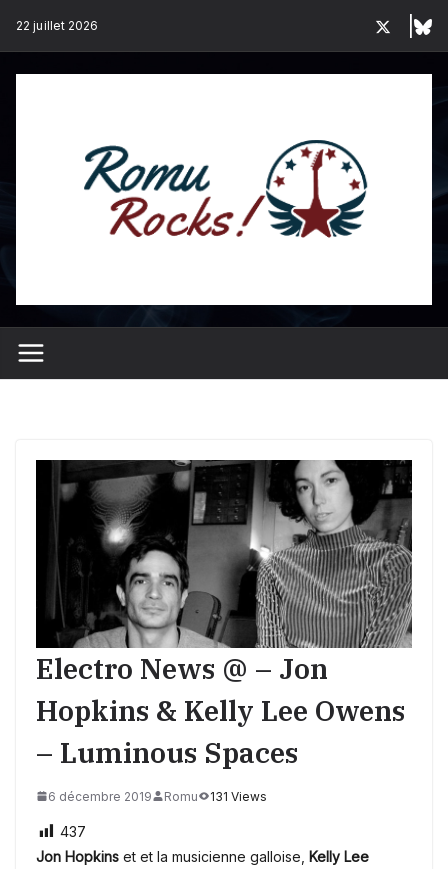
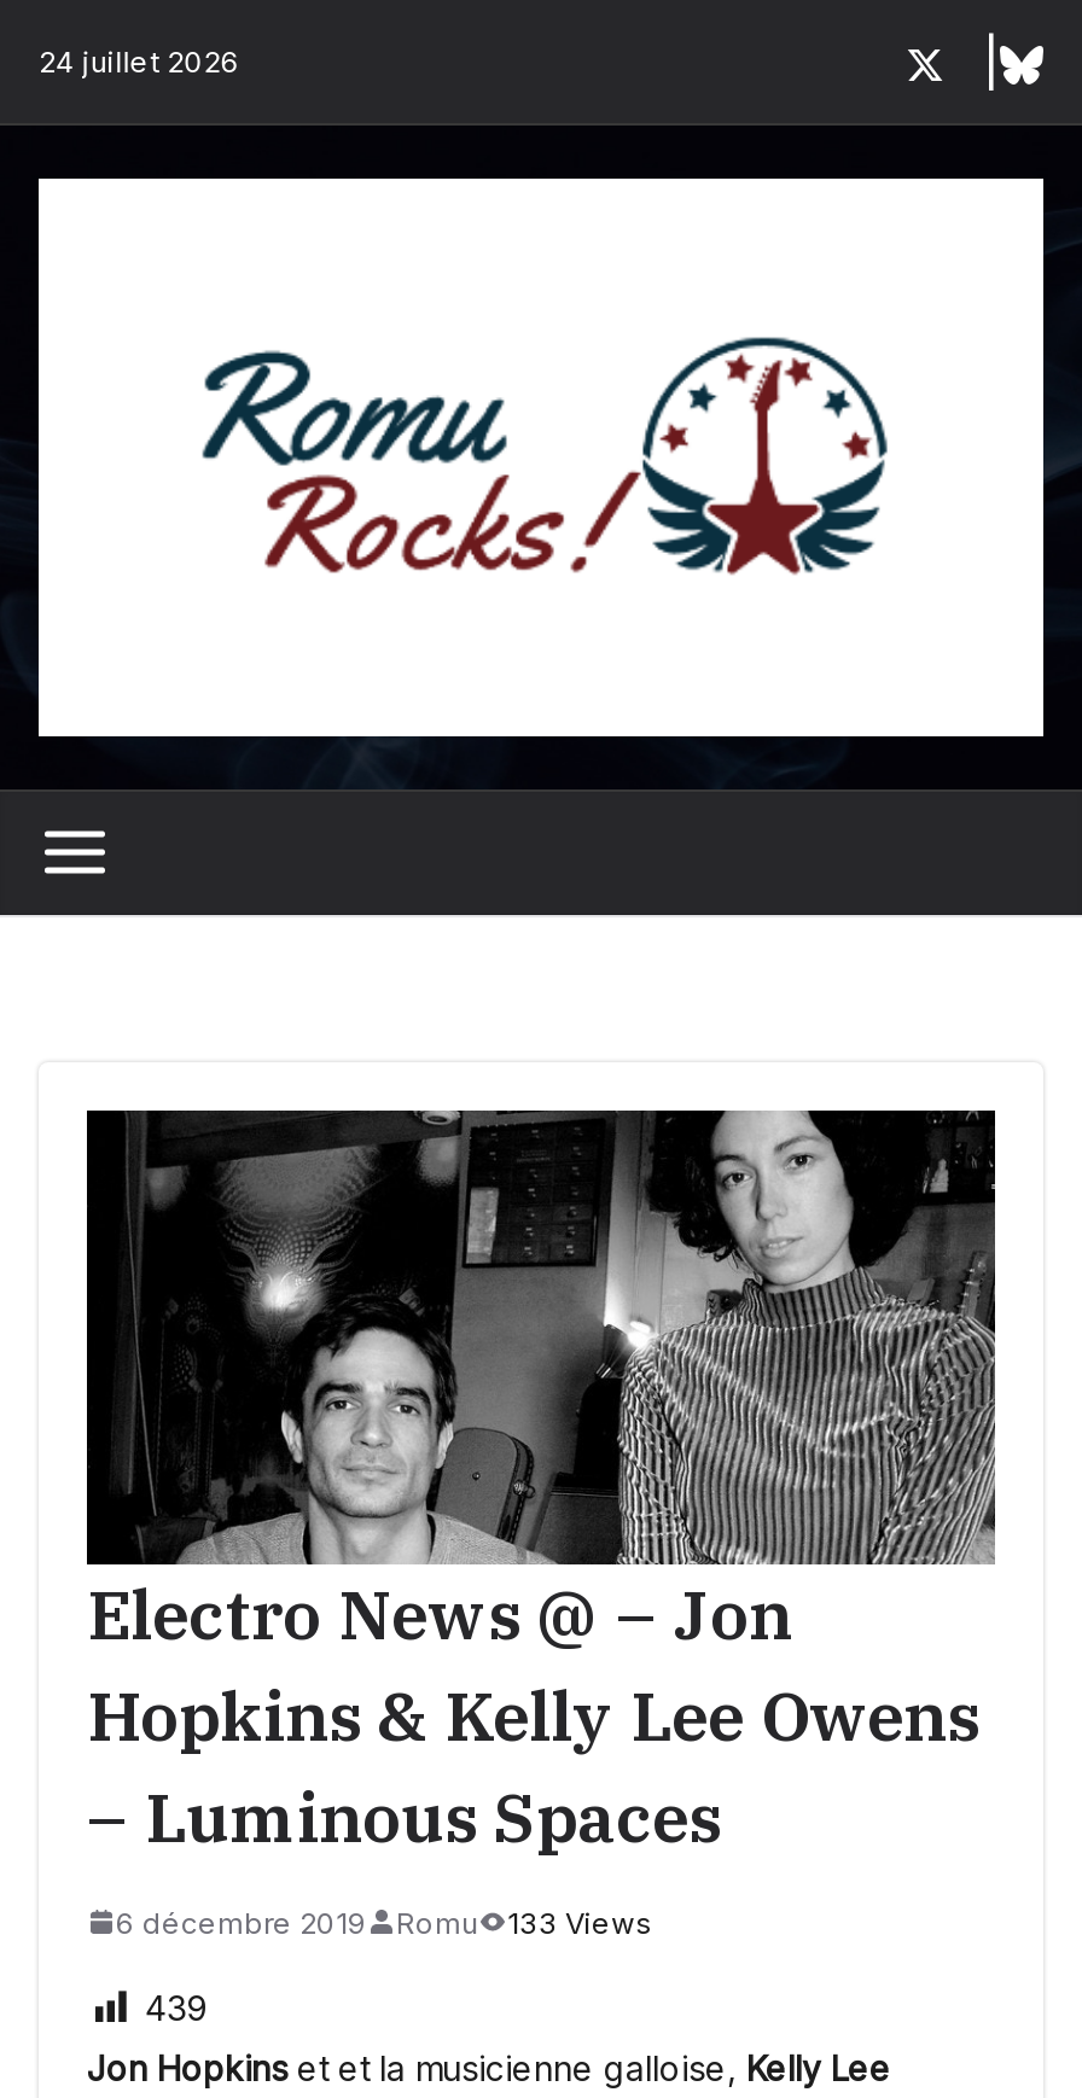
- 22 juillet 2026
+ 24 juillet 2026

- 6 décembre 2019 Romu 131 Views
+ 6 décembre 2019 Romu 133 Views

- 437
+ 439
